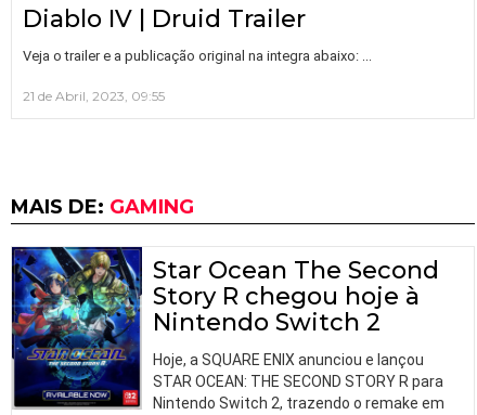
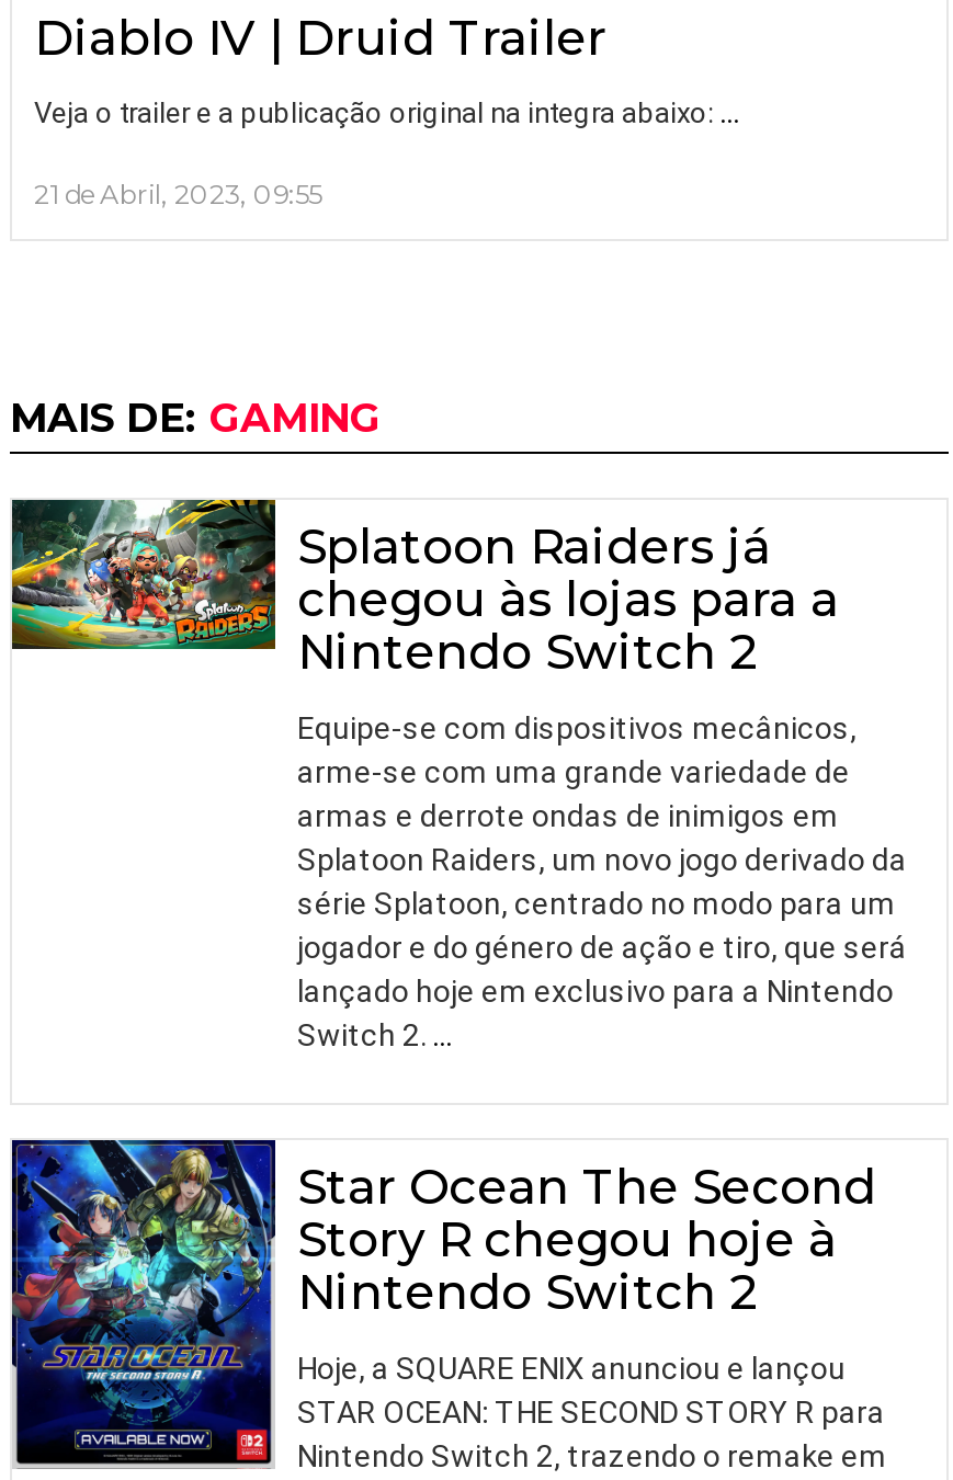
+ [image]
+ Splatoon Raiders já
+ chegou às lojas para a
+ Nintendo Switch 2
+ Equipe-se com dispositivos mecânicos,
+ arme-se com uma grande variedade de
+ armas e derrote ondas de inimigos em
+ Splatoon Raiders, um novo jogo derivado da
+ série Splatoon, centrado no modo para um
+ jogador e do género de ação e tiro, que será
+ lançado hoje em exclusivo para a Nintendo
+ Switch 2. …
